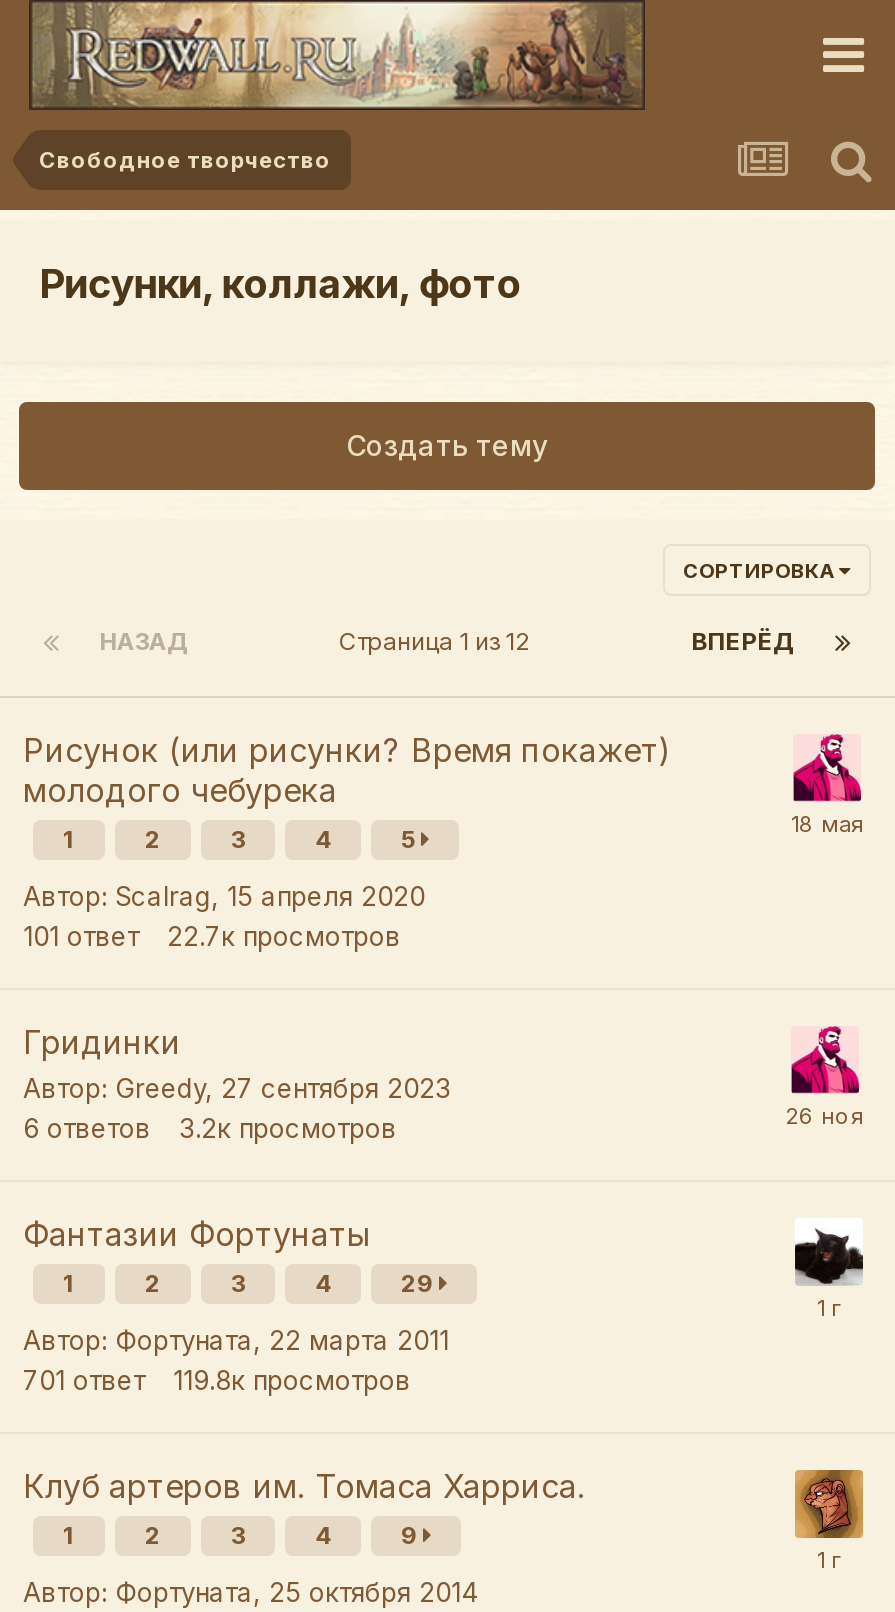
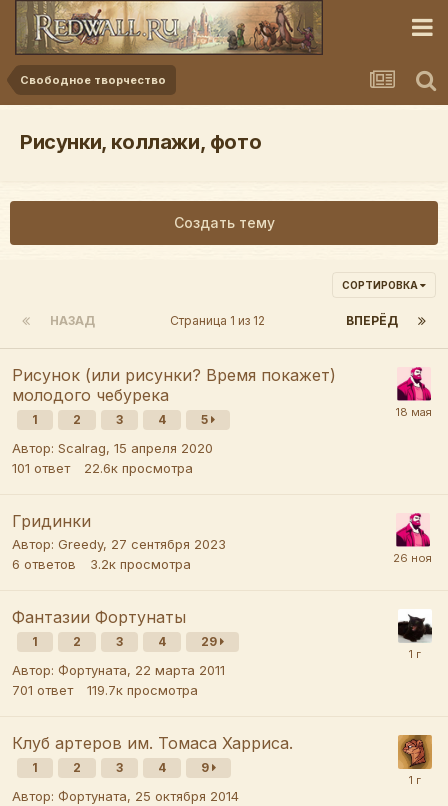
- 101 ответ 22.7к просмотров
+ 101 ответ 22.6к просмотра

- 6 ответов 3.2к просмотров
+ 6 ответов 3.2к просмотра

- 701 ответ 119.8к просмотров
+ 701 ответ 119.7к просмотра
